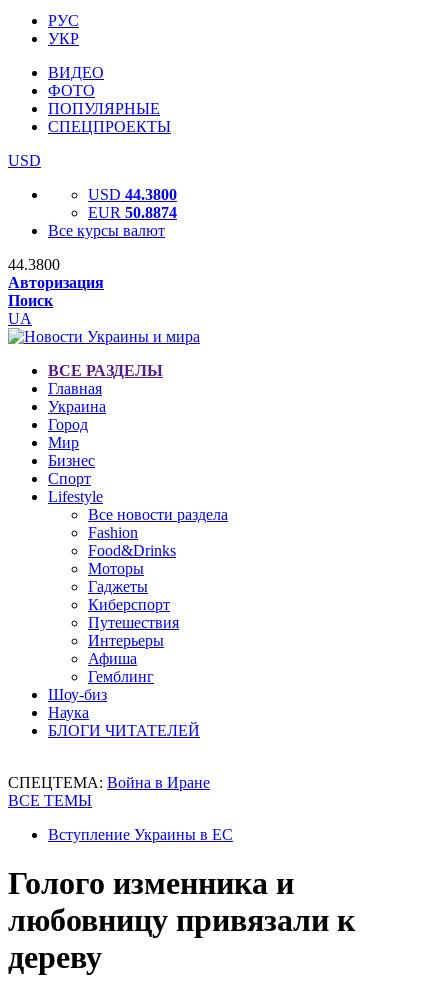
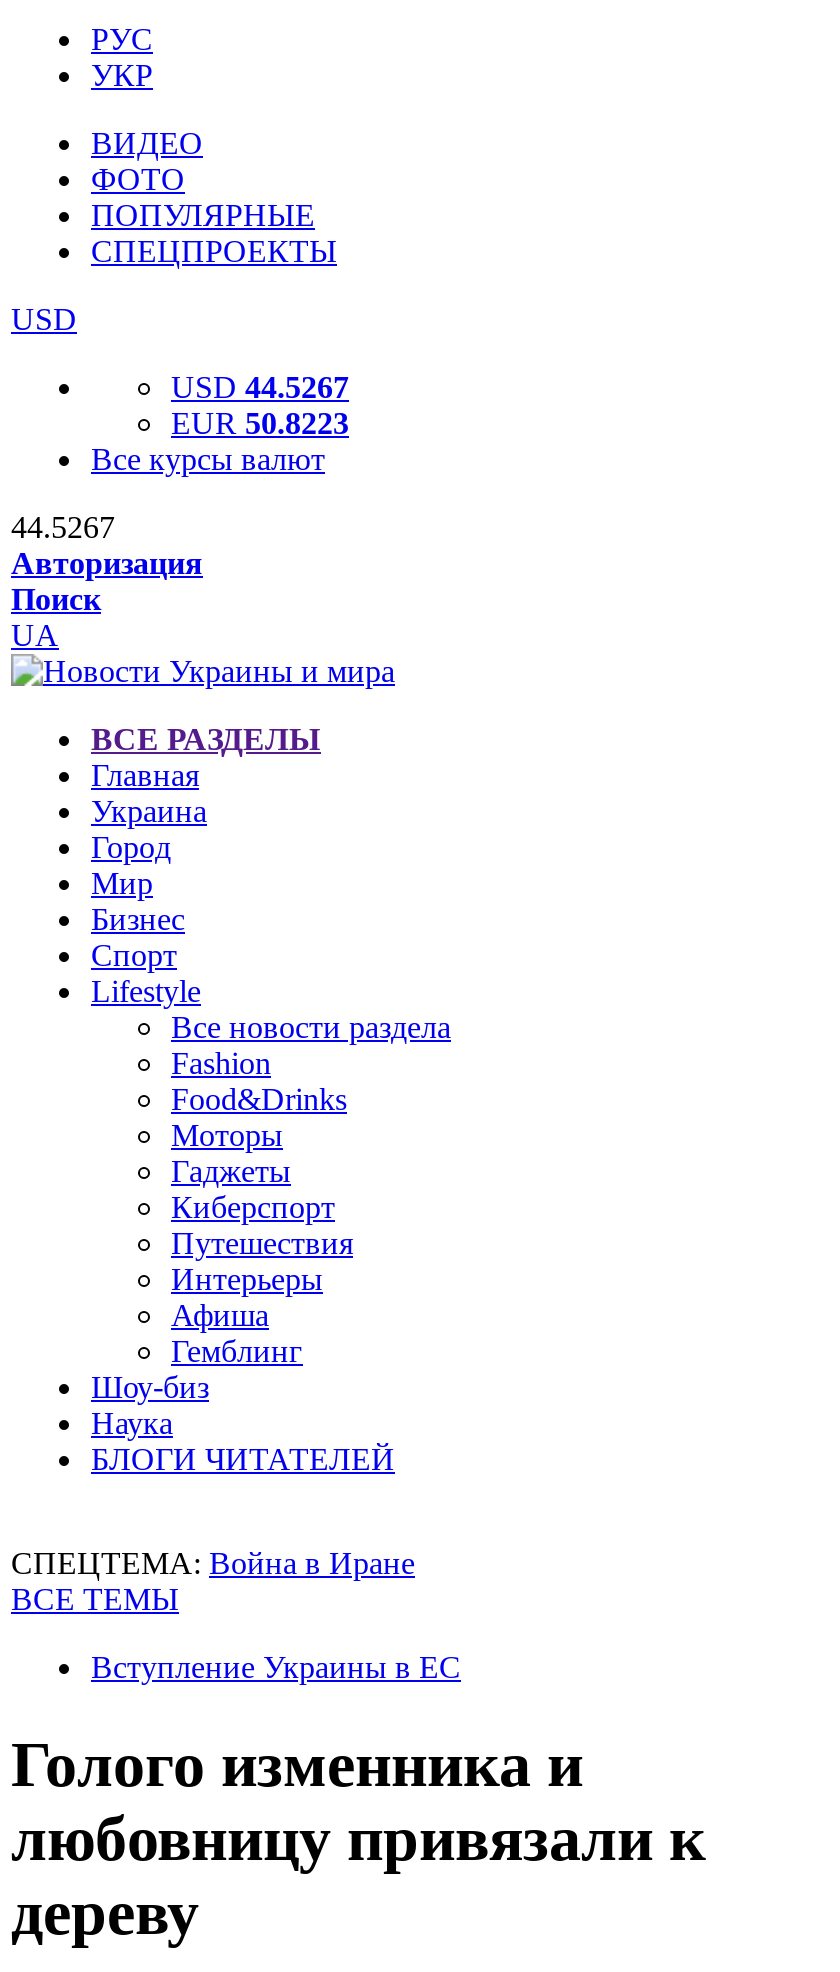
- USD 44.3800
+ USD 44.5267

- EUR 50.8874
+ EUR 50.8223

- 44.3800
+ 44.5267
